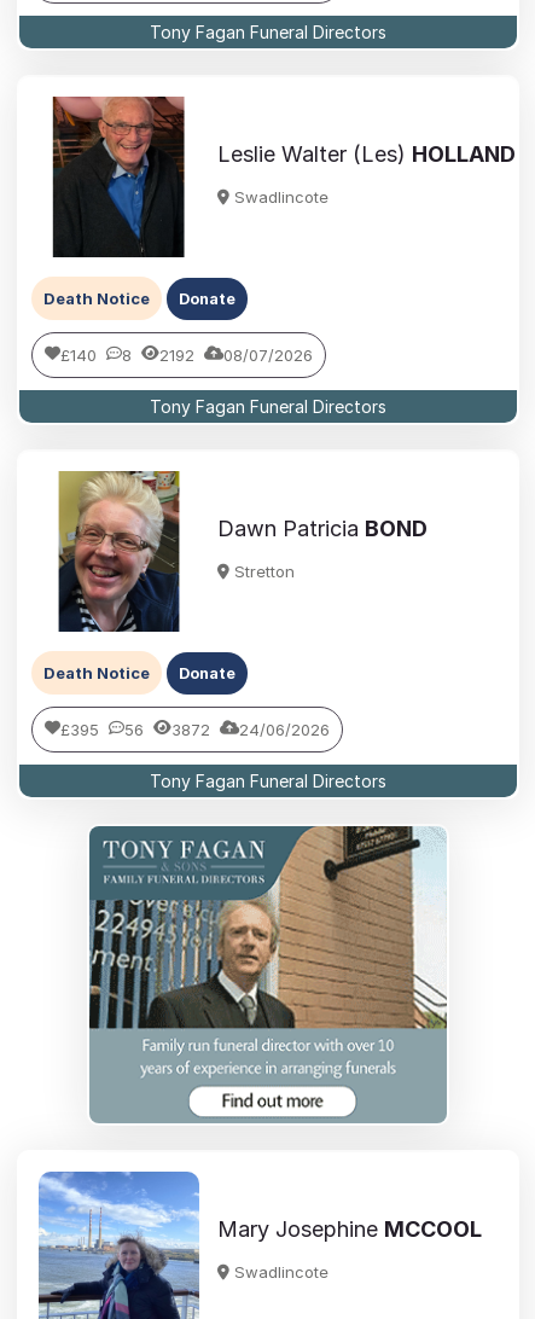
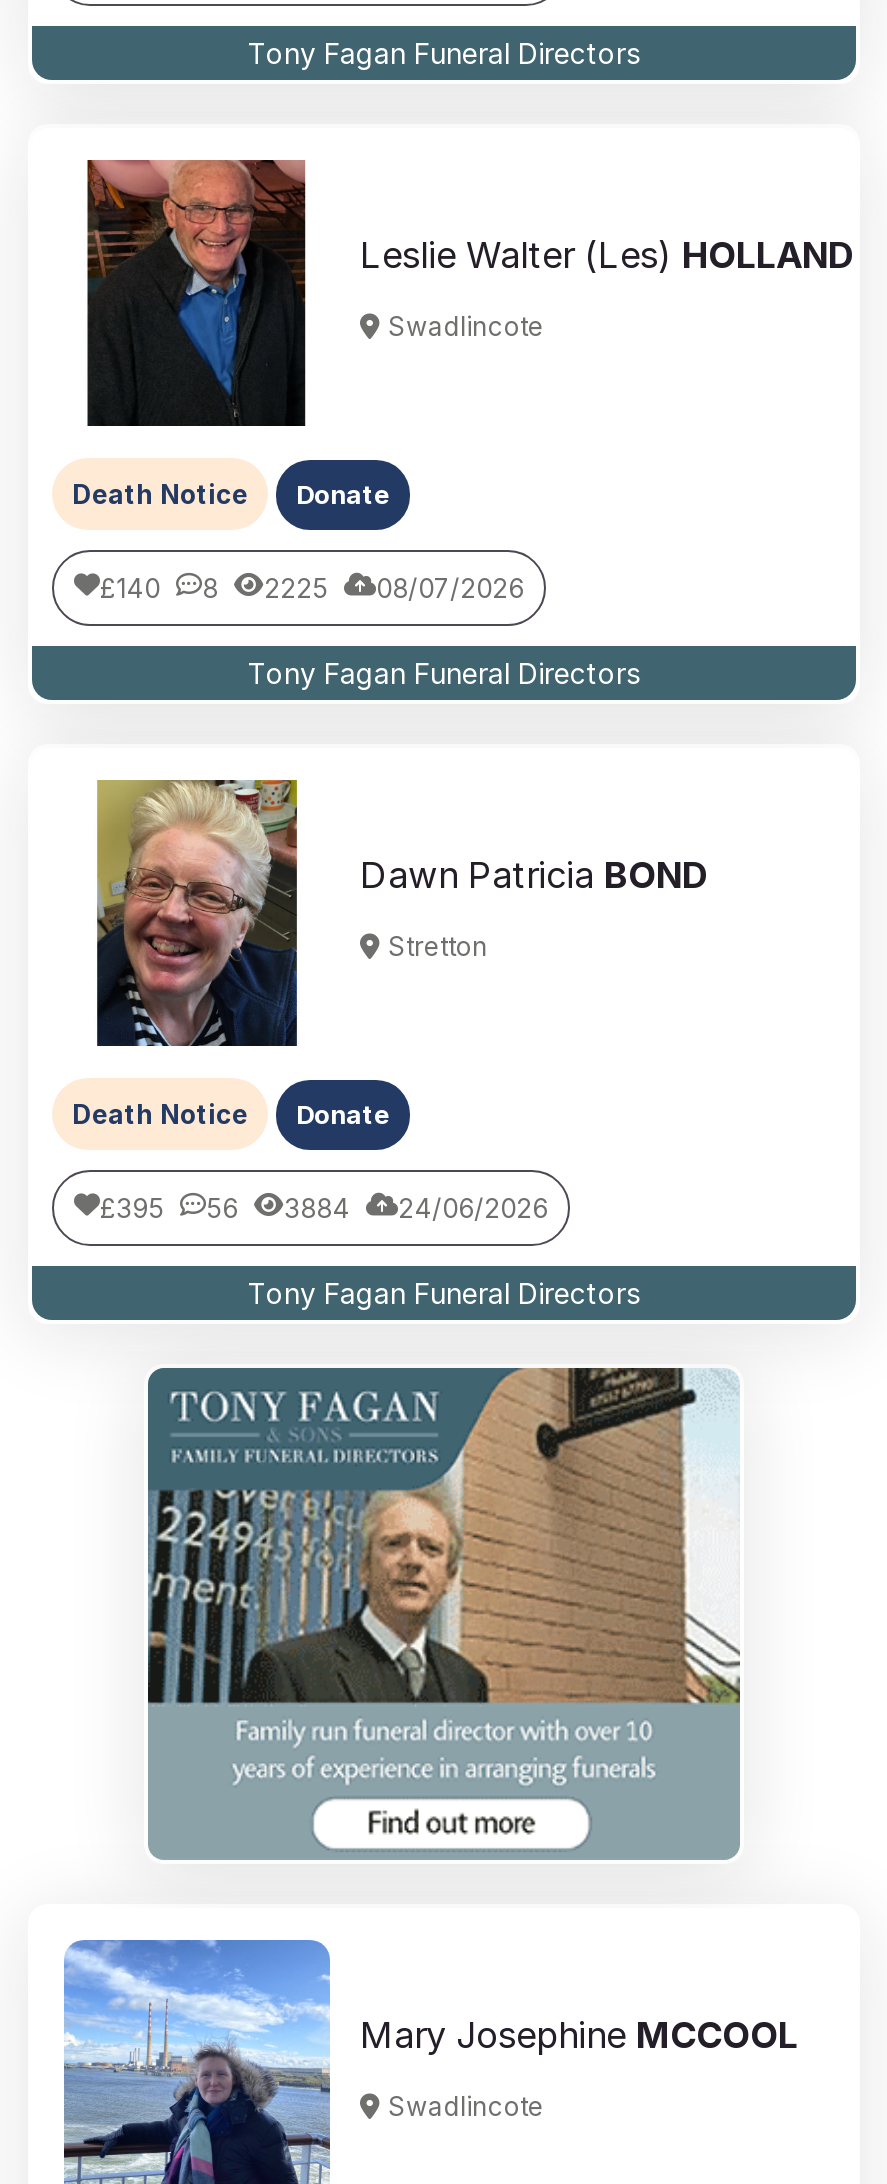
- £140 8 2192 08/07/2026
+ £140 8 2225 08/07/2026

- £395 56 3872 24/06/2026
+ £395 56 3884 24/06/2026
